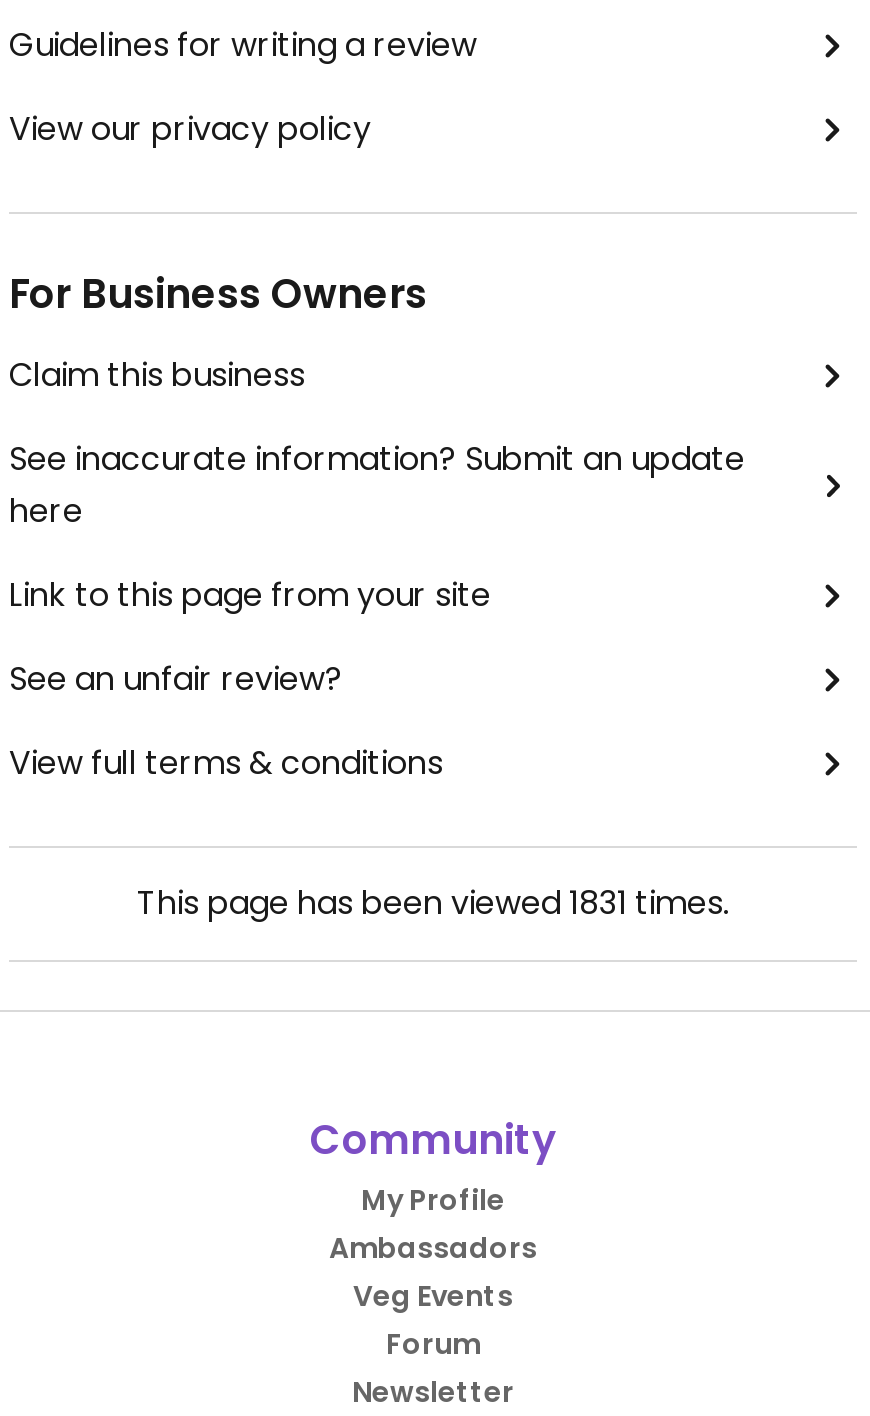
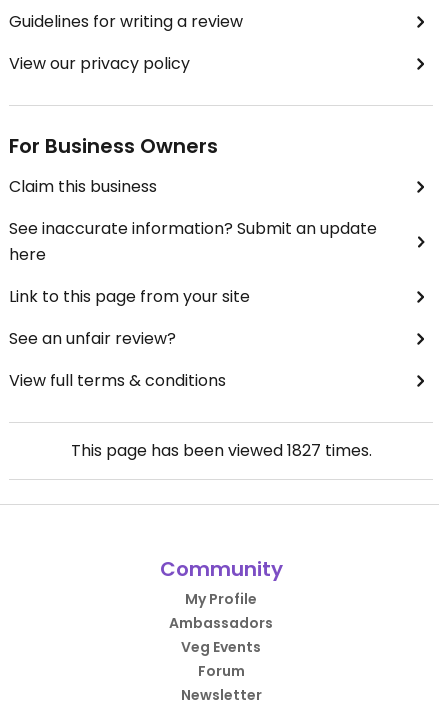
- This page has been viewed 1831 times.
+ This page has been viewed 1827 times.
